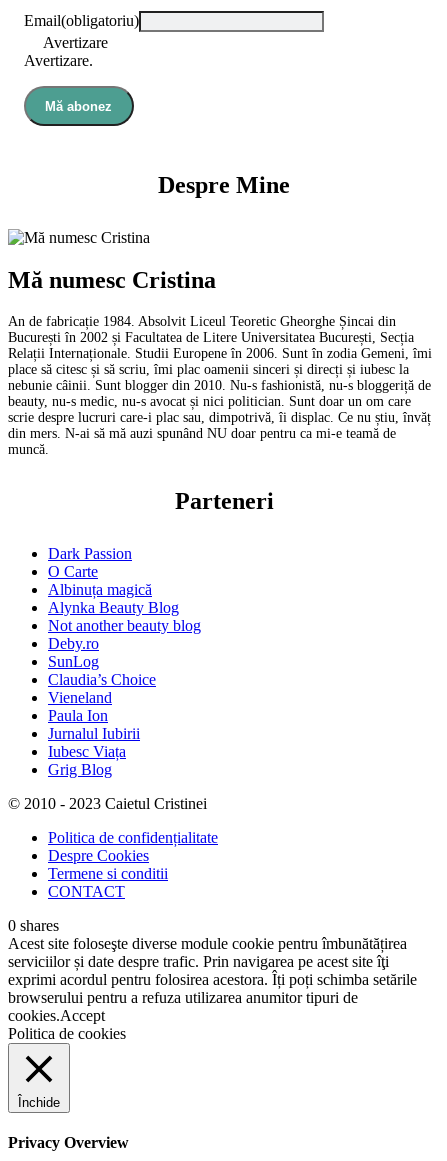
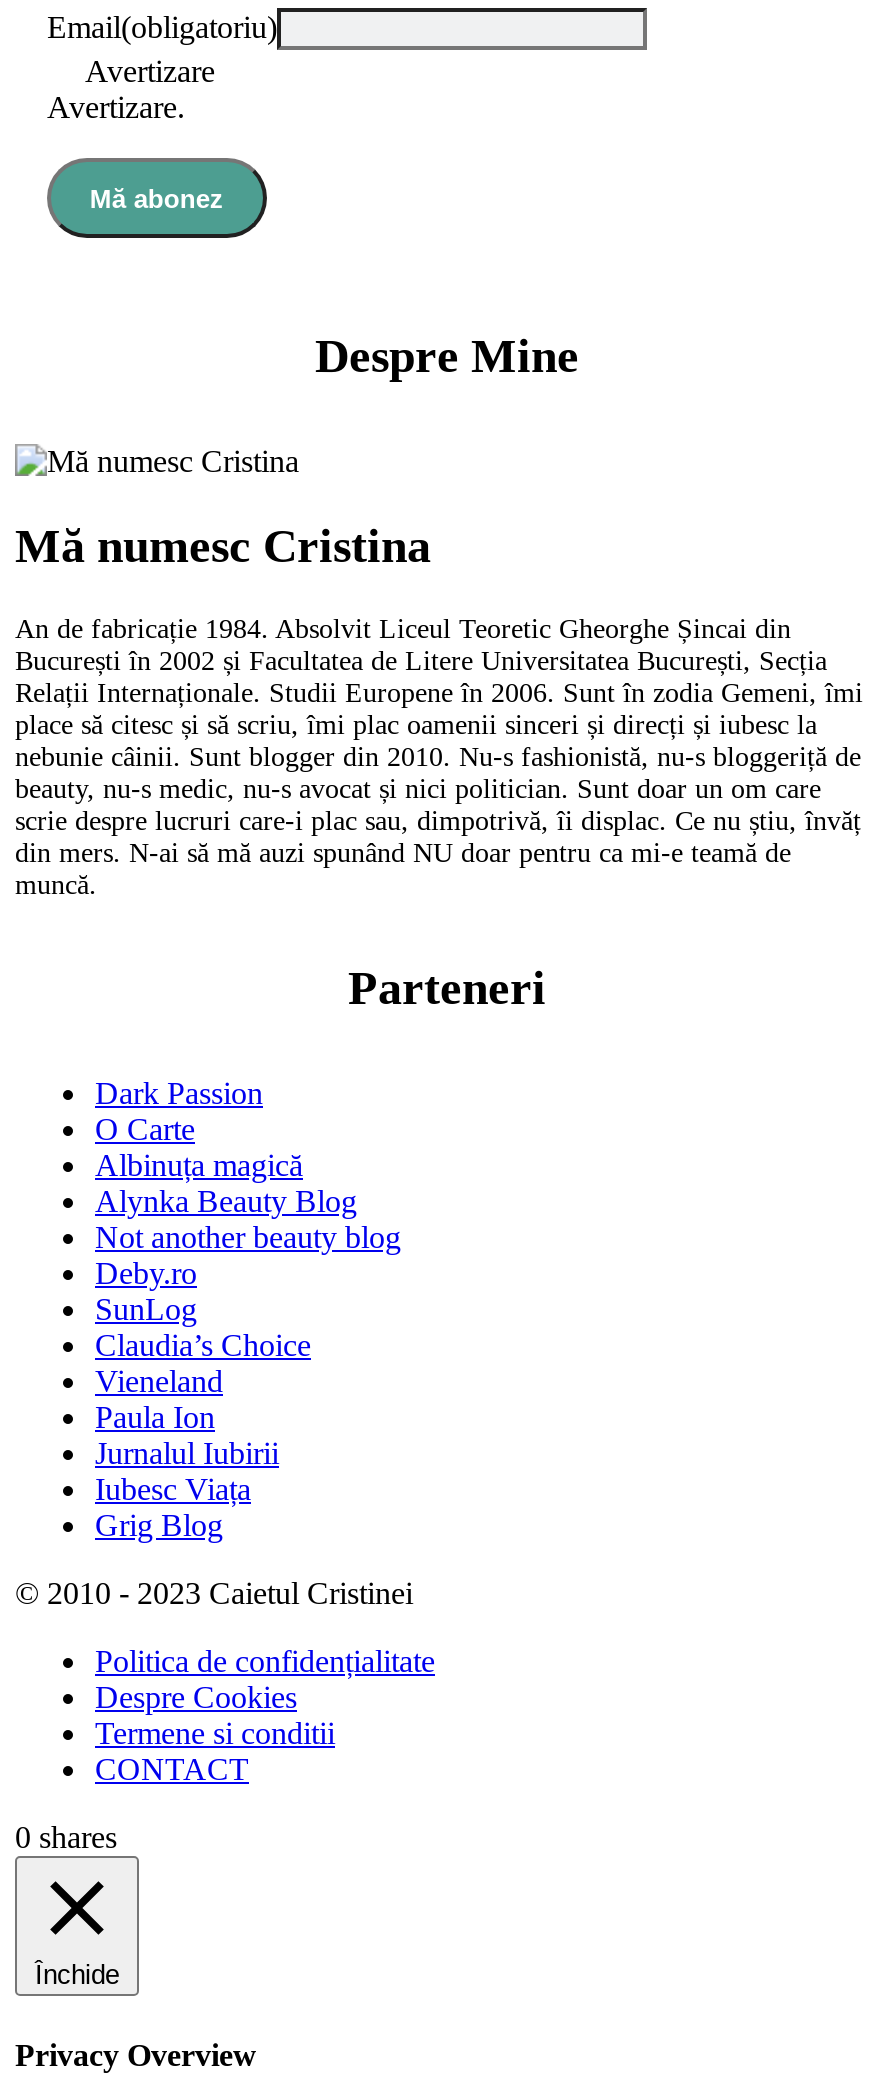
- Acest site foloseşte diverse module cookie pentru îmbunătățirea
- serviciilor și date despre trafic. Prin navigarea pe acest site îţi
- exprimi acordul pentru folosirea acestora. Îți poți schimba setările
- browserului pentru a refuza utilizarea anumitor tipuri de
- cookies.Accept
- Politica de cookies
